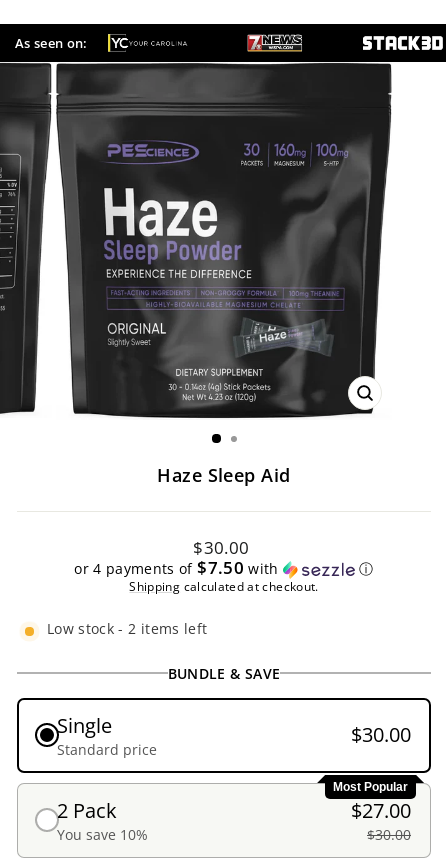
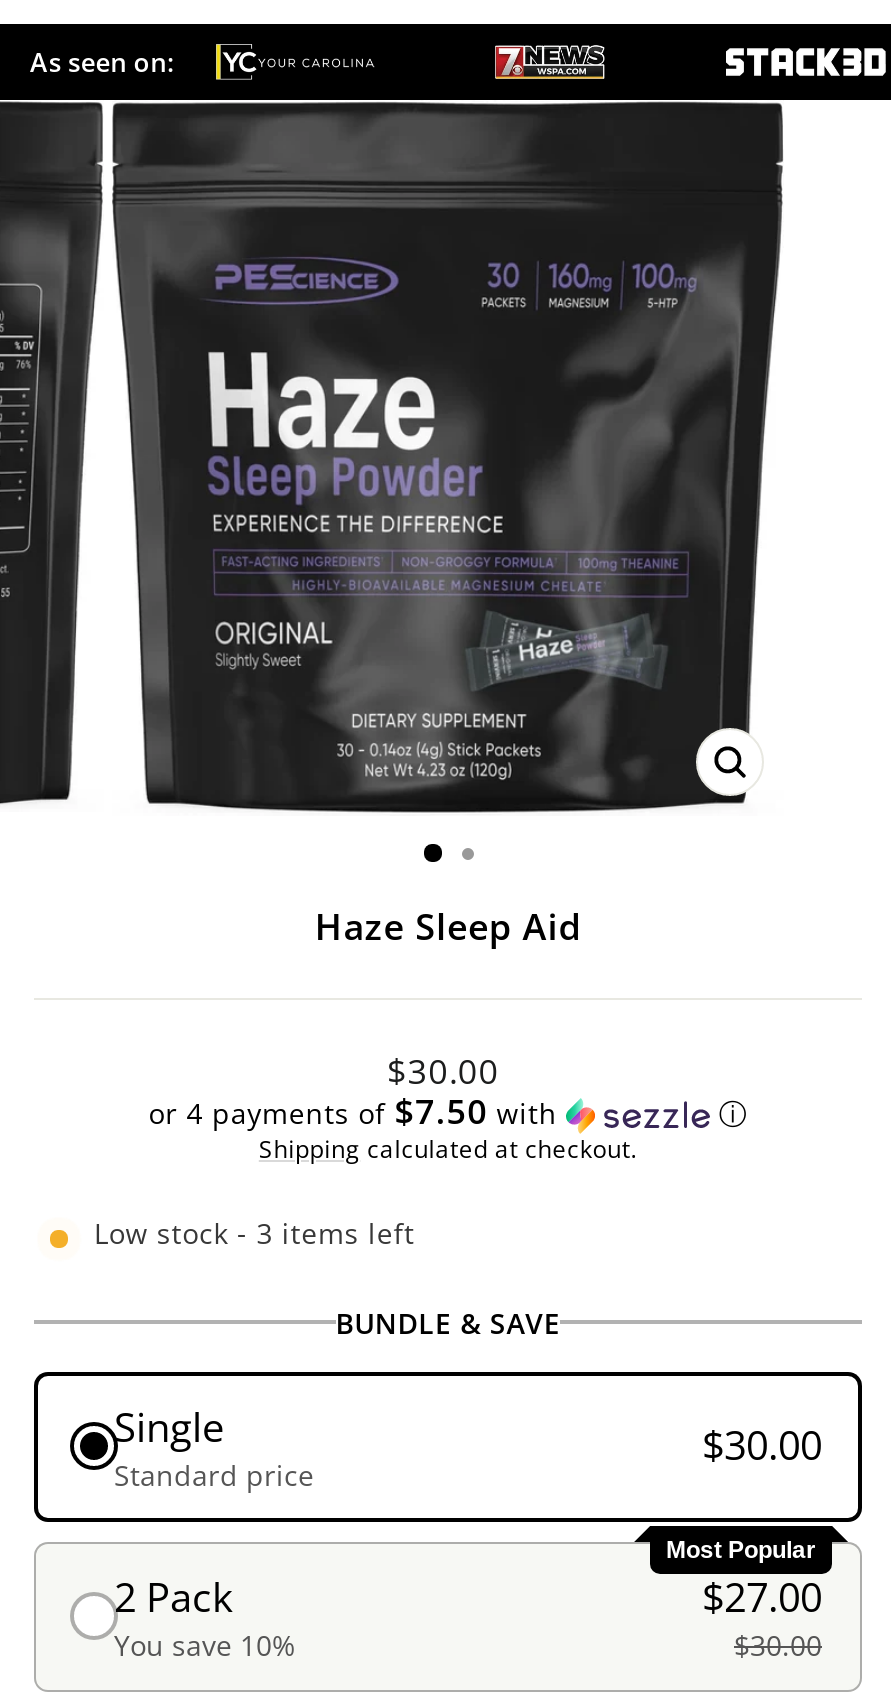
- Low stock - 2 items left
+ Low stock - 3 items left
